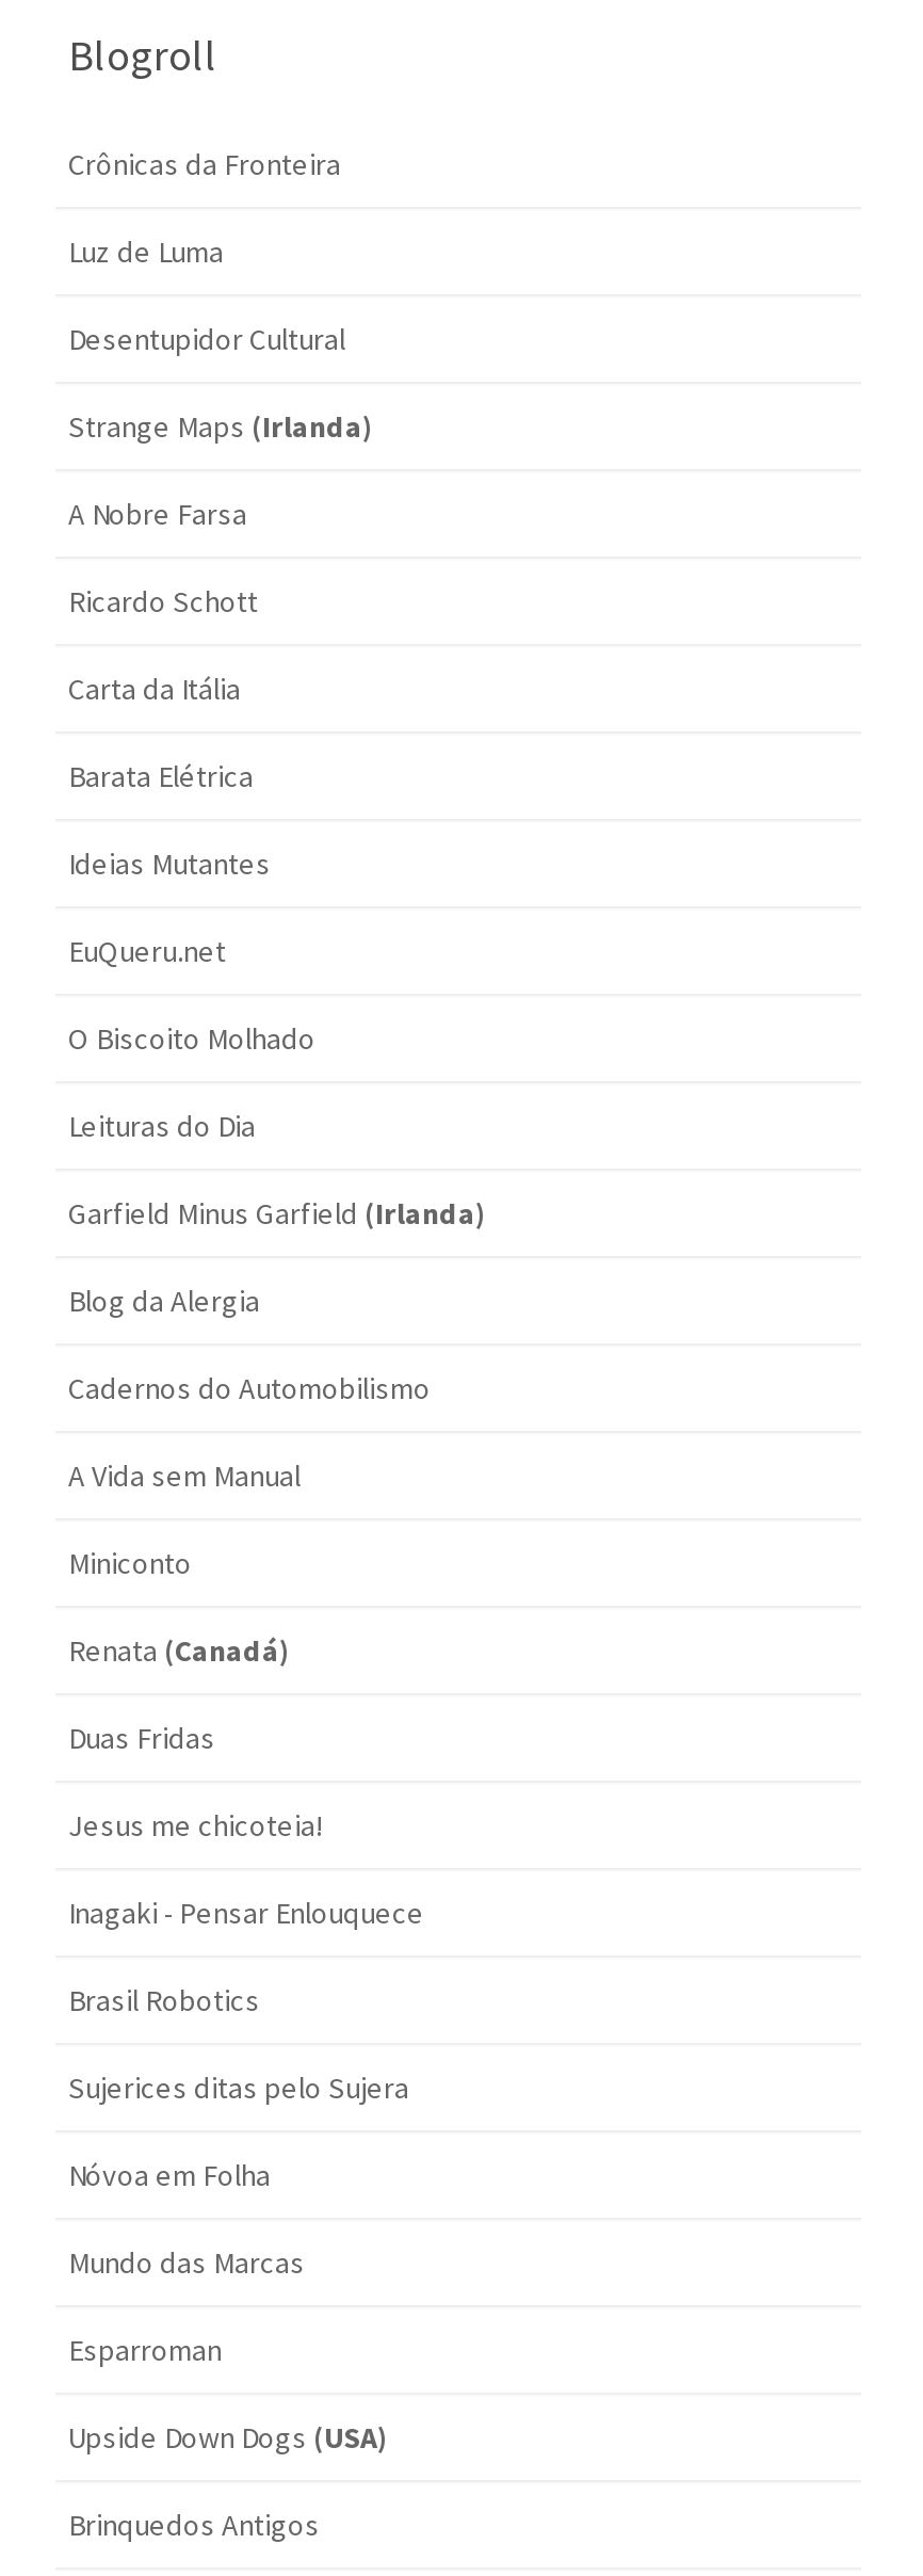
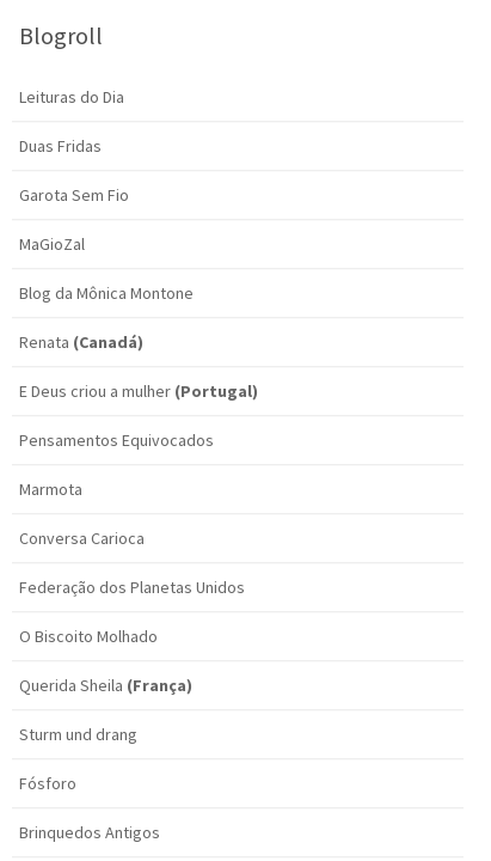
- Crônicas da Fronteira
- Luz de Luma
- Desentupidor Cultural
- Strange Maps (Irlanda)
- A Nobre Farsa
- Ricardo Schott
- Carta da Itália
- Barata Elétrica
- Ideias Mutantes
- EuQueru.net

moved down: O Biscoito Molhado

- Garfield Minus Garfield (Irlanda)
- Blog da Alergia
- Cadernos do Automobilismo
- A Vida sem Manual
- Miniconto

moved down: Renata (Canadá)

moved up: Duas Fridas

- Jesus me chicoteia!
- Inagaki - Pensar Enlouquece
- Brasil Robotics
- Sujerices ditas pelo Sujera
- Nóvoa em Folha
- Mundo das Marcas
- Esparroman
- Upside Down Dogs (USA)
+ Garota Sem Fio
+ MaGioZal
+ Blog da Mônica Montone
+ E Deus criou a mulher (Portugal)
+ Pensamentos Equivocados
+ Marmota
+ Conversa Carioca
+ Federação dos Planetas Unidos
+ Querida Sheila (França)
+ Sturm und drang
+ Fósforo
